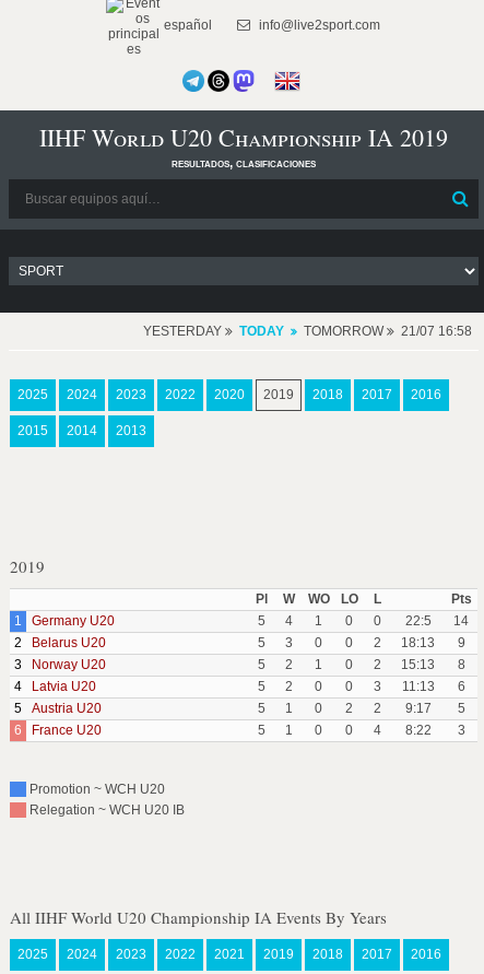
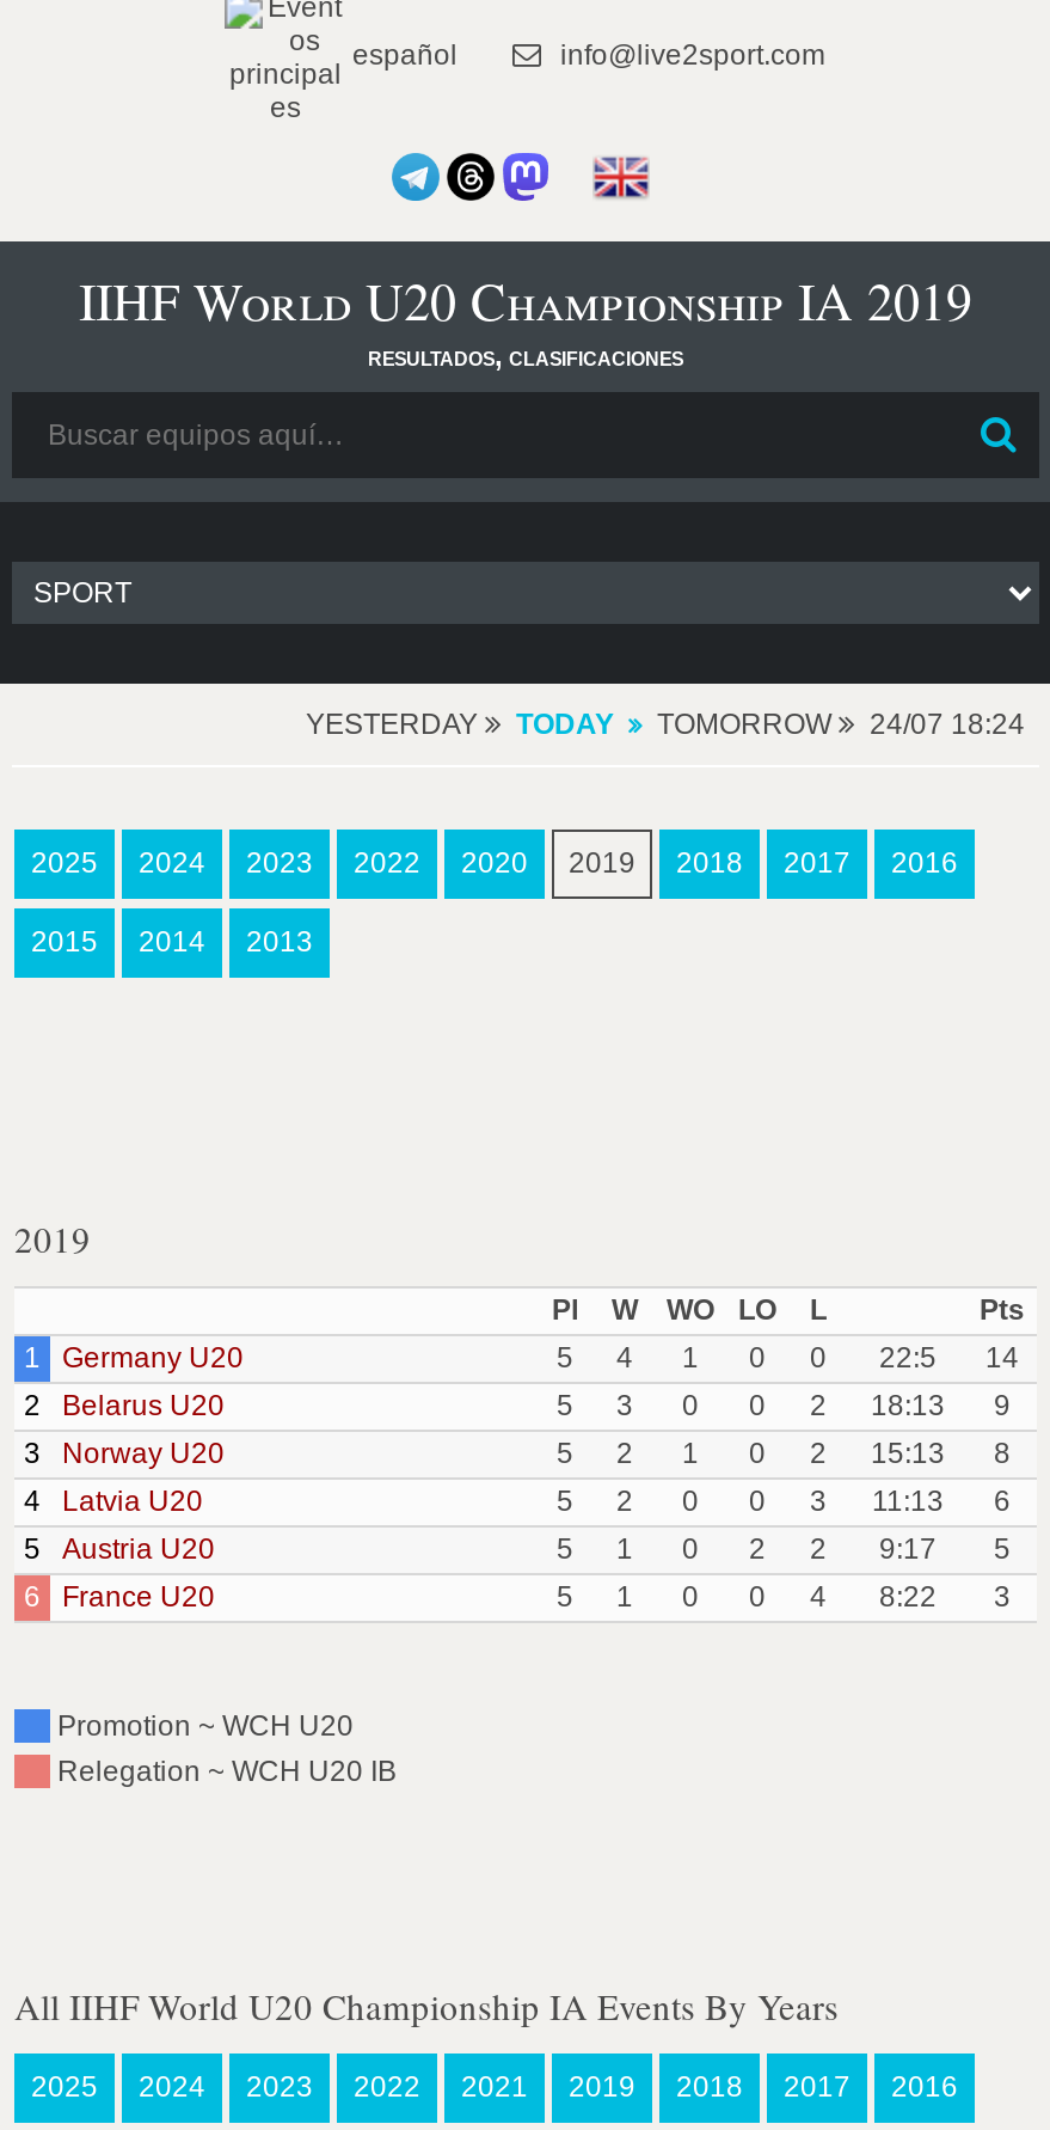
- YESTERDAY TODAY TOMORROW 21/07 16:58
+ YESTERDAY TODAY TOMORROW 24/07 18:24
